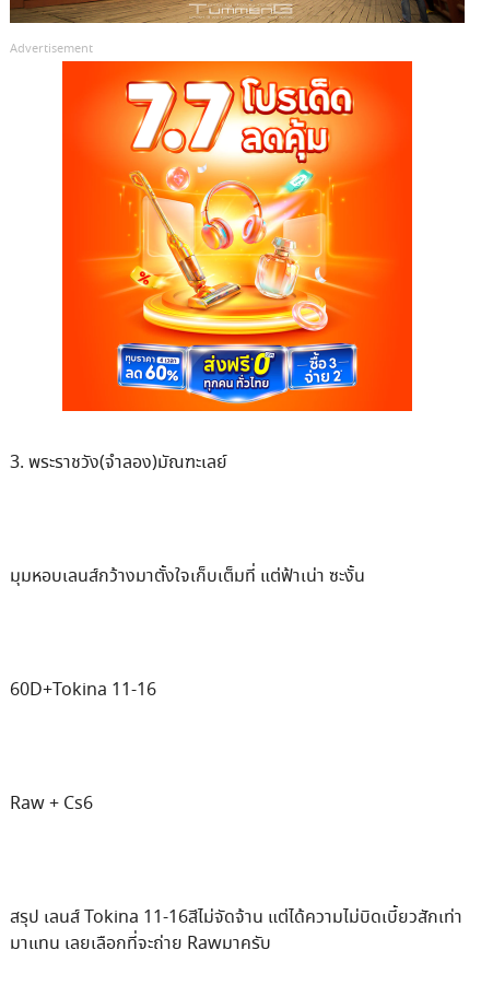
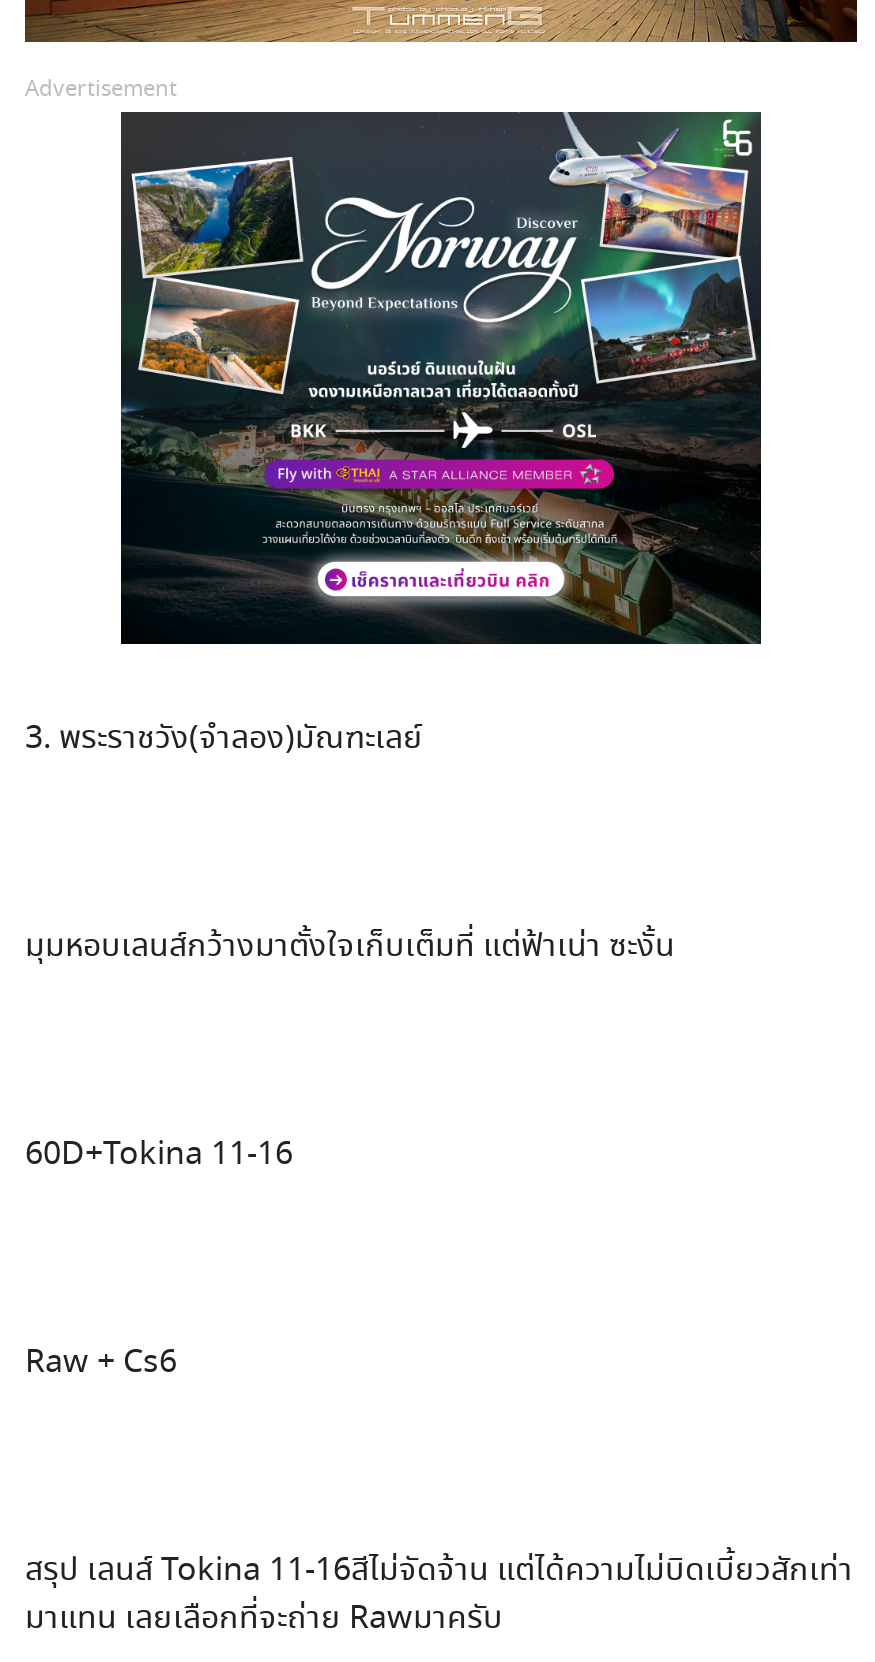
- [image]
+ [image]
